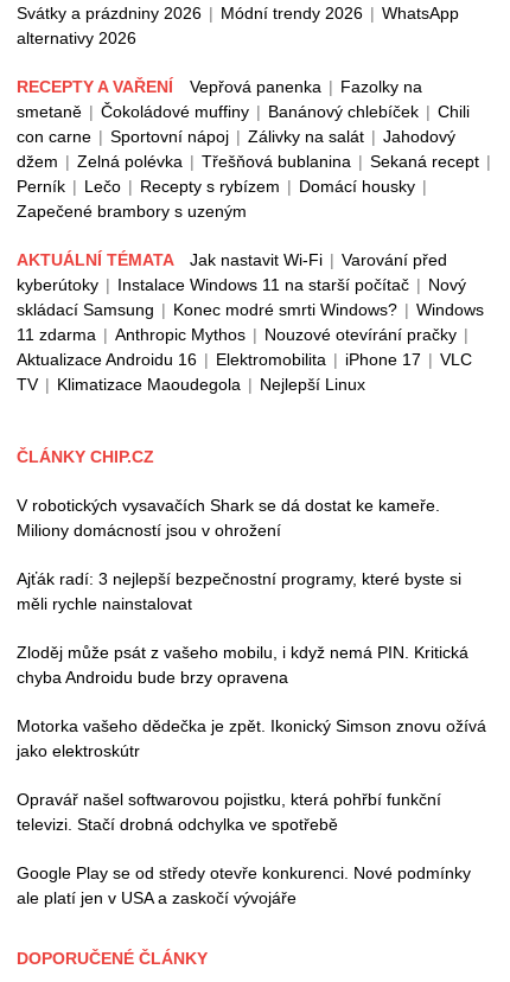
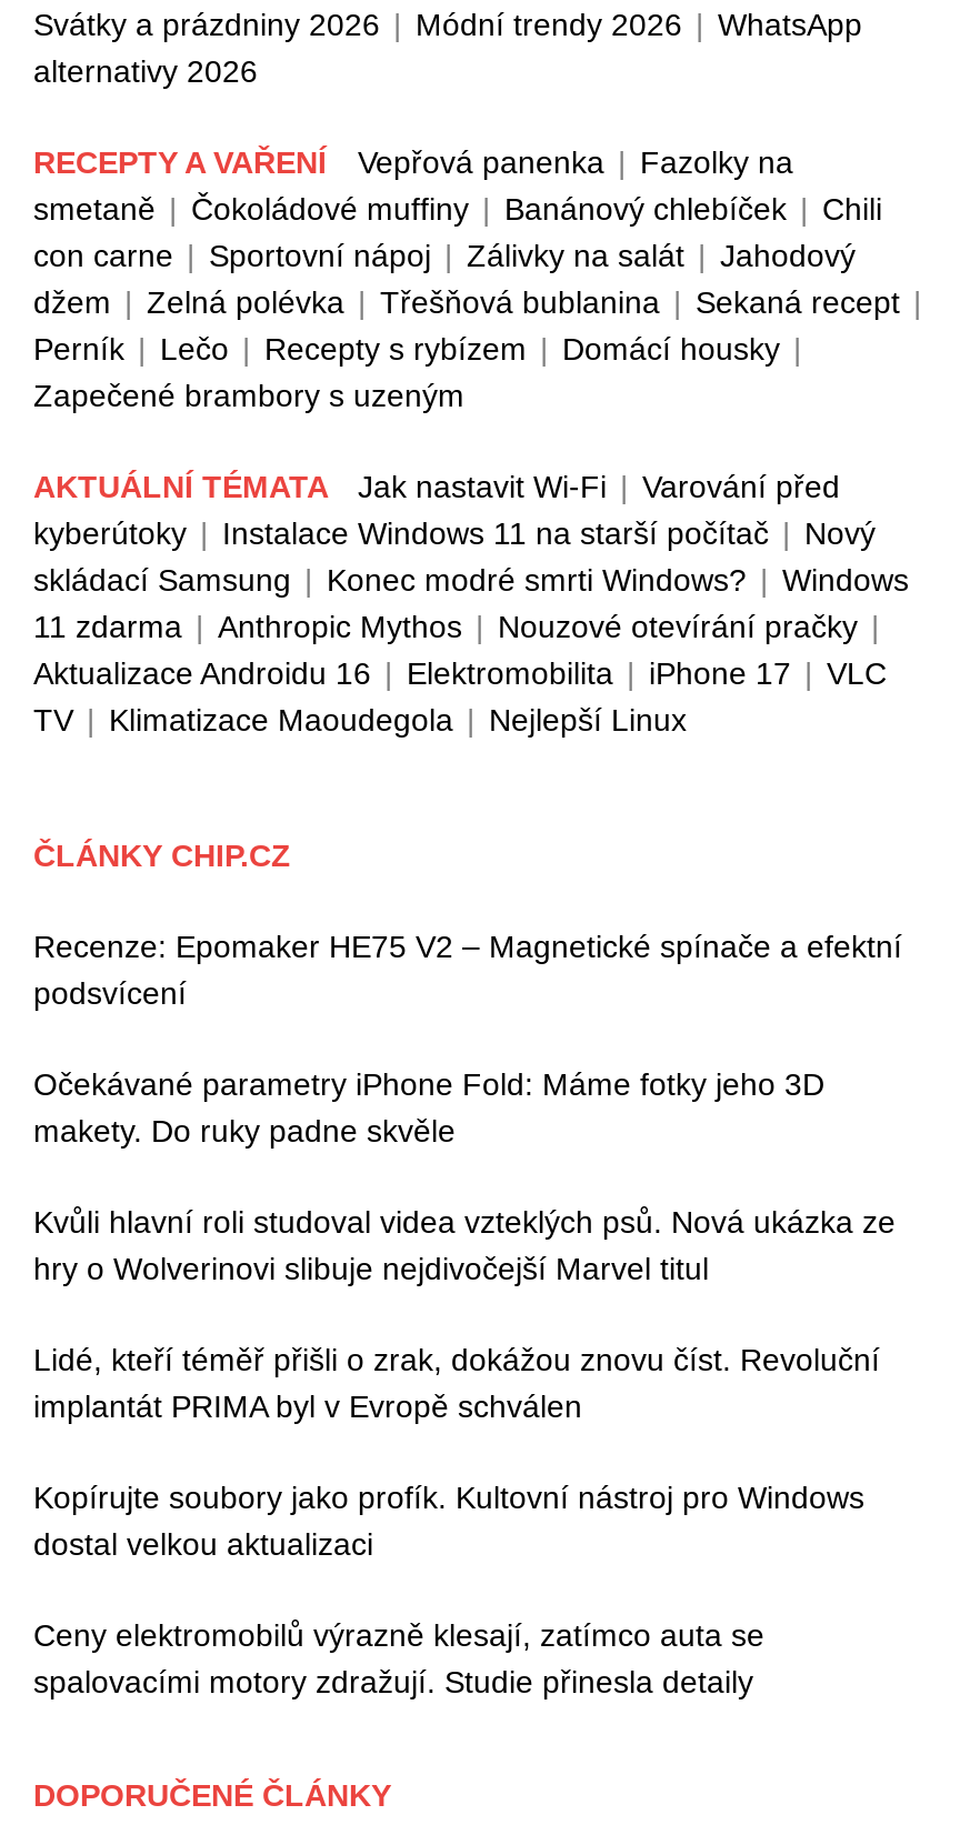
- V robotických vysavačích Shark se dá dostat ke kameře.
- Miliony domácností jsou v ohrožení
+ Recenze: Epomaker HE75 V2 – Magnetické spínače a efektní
+ podsvícení

- Ajťák radí: 3 nejlepší bezpečnostní programy, které byste si
- měli rychle nainstalovat
+ Očekávané parametry iPhone Fold: Máme fotky jeho 3D
+ makety. Do ruky padne skvěle

- Zloděj může psát z vašeho mobilu, i když nemá PIN. Kritická
- chyba Androidu bude brzy opravena
+ Kvůli hlavní roli studoval videa vzteklých psů. Nová ukázka ze
+ hry o Wolverinovi slibuje nejdivočejší Marvel titul

- Motorka vašeho dědečka je zpět. Ikonický Simson znovu ožívá
- jako elektroskútr
+ Lidé, kteří téměř přišli o zrak, dokážou znovu číst. Revoluční
+ implantát PRIMA byl v Evropě schválen

- Opravář našel softwarovou pojistku, která pohřbí funkční
- televizi. Stačí drobná odchylka ve spotřebě
+ Kopírujte soubory jako profík. Kultovní nástroj pro Windows
+ dostal velkou aktualizaci

- Google Play se od středy otevře konkurenci. Nové podmínky
- ale platí jen v USA a zaskočí vývojáře
+ Ceny elektromobilů výrazně klesají, zatímco auta se
+ spalovacími motory zdražují. Studie přinesla detaily
